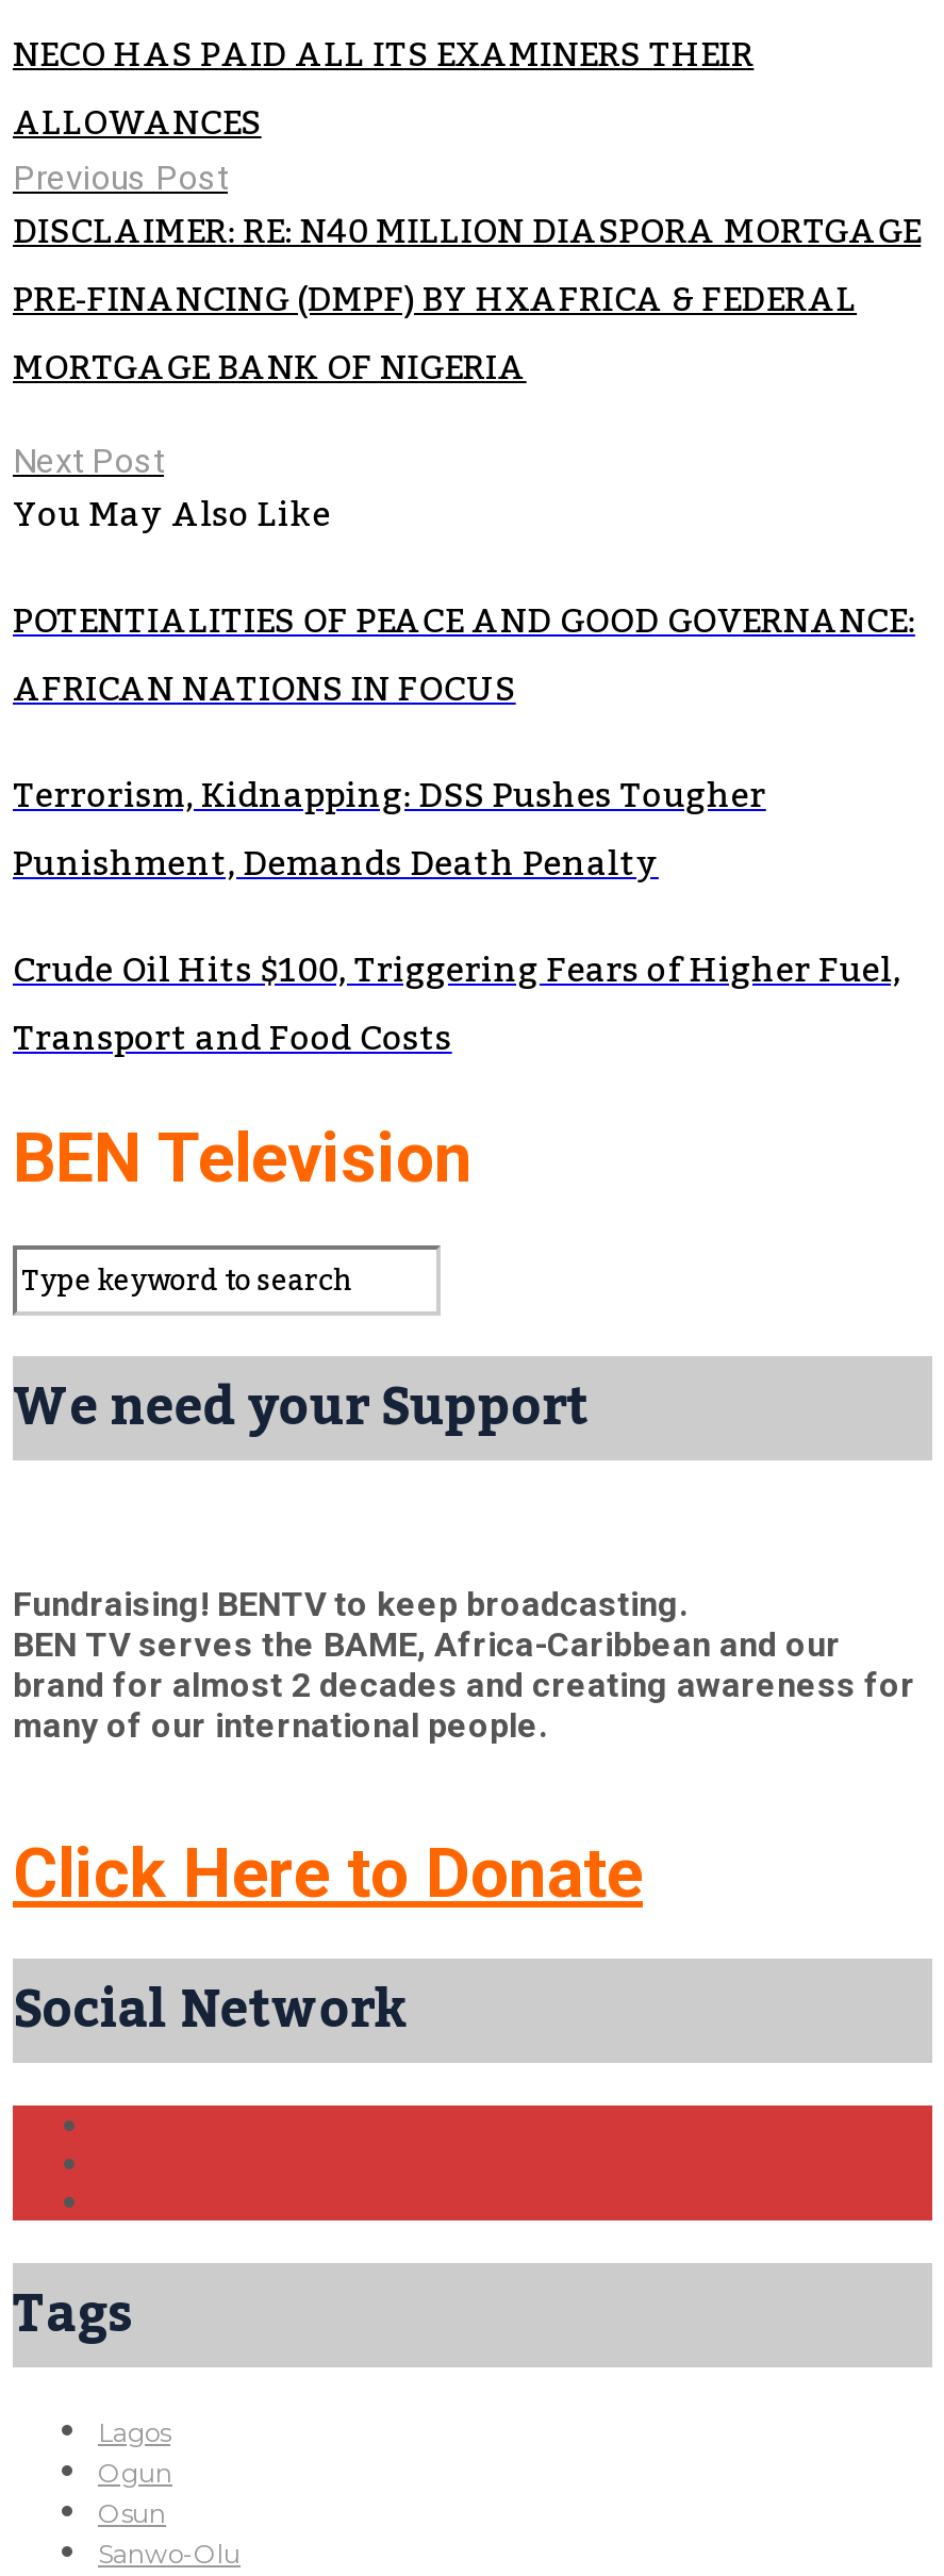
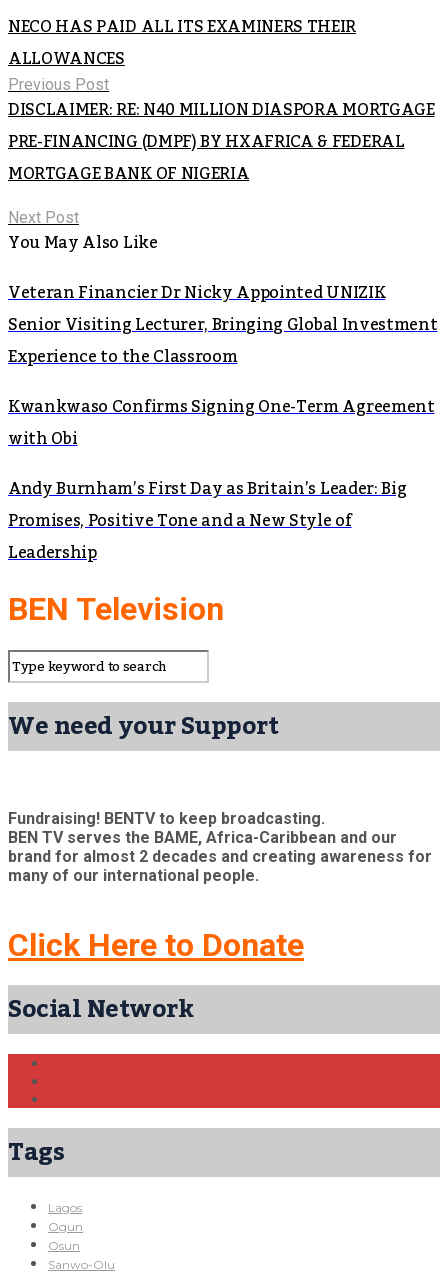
- POTENTIALITIES OF PEACE AND GOOD GOVERNANCE:
- AFRICAN NATIONS IN FOCUS
+ Veteran Financier Dr Nicky Appointed UNIZIK
+ Senior Visiting Lecturer, Bringing Global Investment
+ Experience to the Classroom

- Terrorism, Kidnapping: DSS Pushes Tougher
- Punishment, Demands Death Penalty
+ Kwankwaso Confirms Signing One-Term Agreement
+ with Obi

- Crude Oil Hits $100, Triggering Fears of Higher Fuel,
- Transport and Food Costs
+ Andy Burnham’s First Day as Britain’s Leader: Big
+ Promises, Positive Tone and a New Style of
+ Leadership
